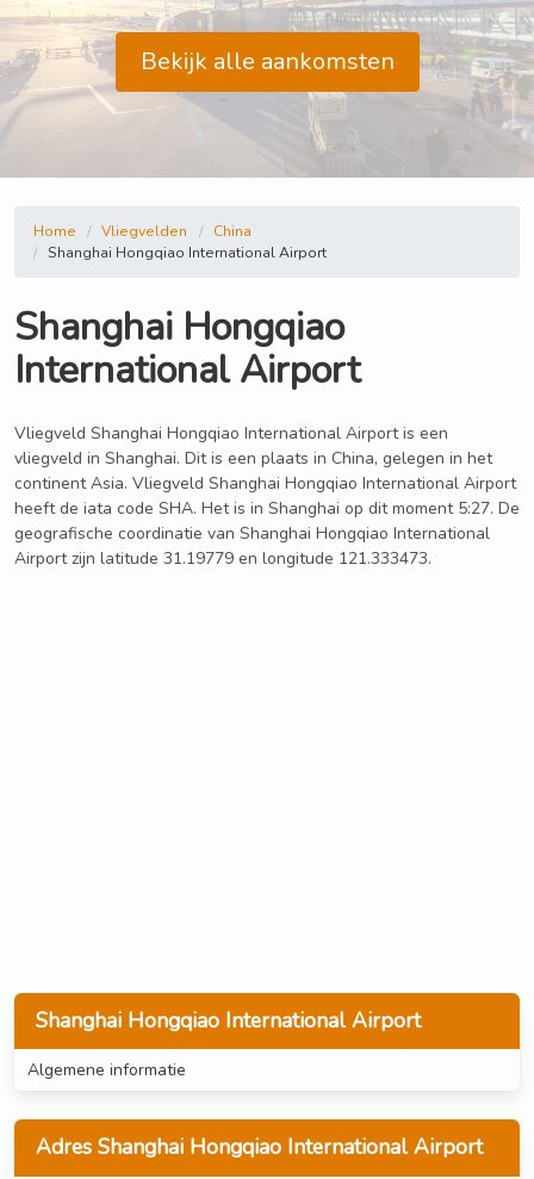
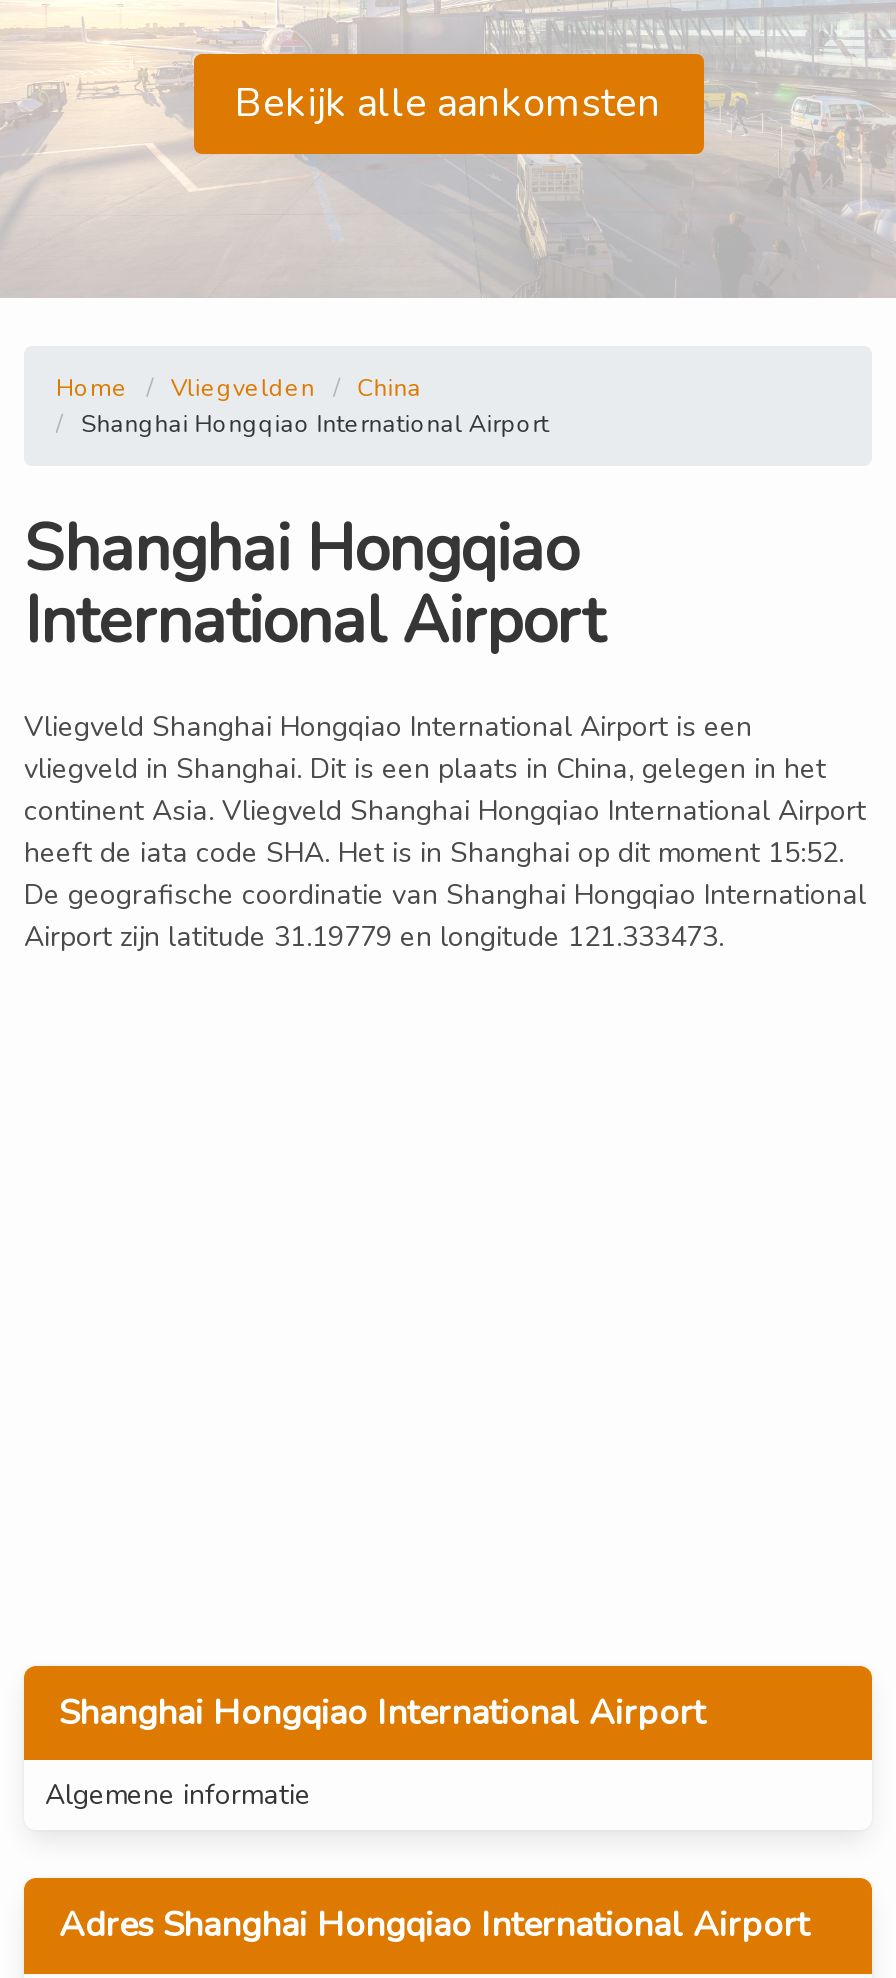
- heeft de iata code SHA. Het is in Shanghai op dit moment 5:27. De
- geografische coordinatie van Shanghai Hongqiao International
+ heeft de iata code SHA. Het is in Shanghai op dit moment 15:52.
+ De geografische coordinatie van Shanghai Hongqiao International
